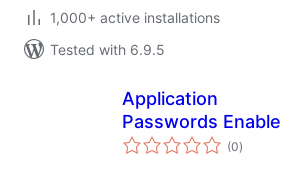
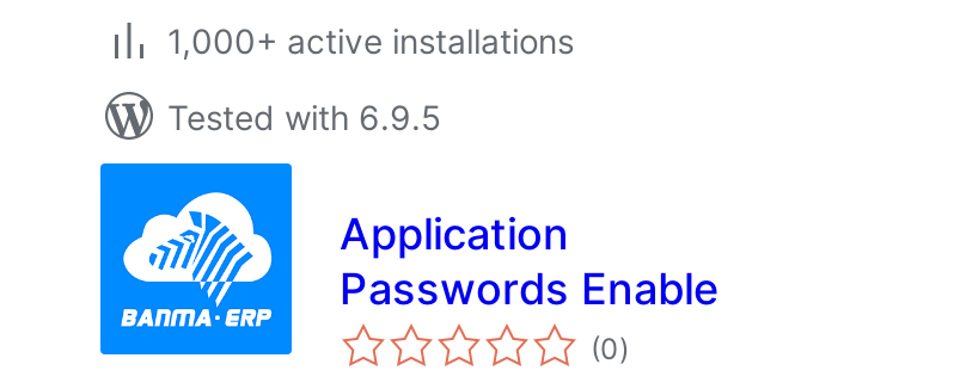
+ [image]
